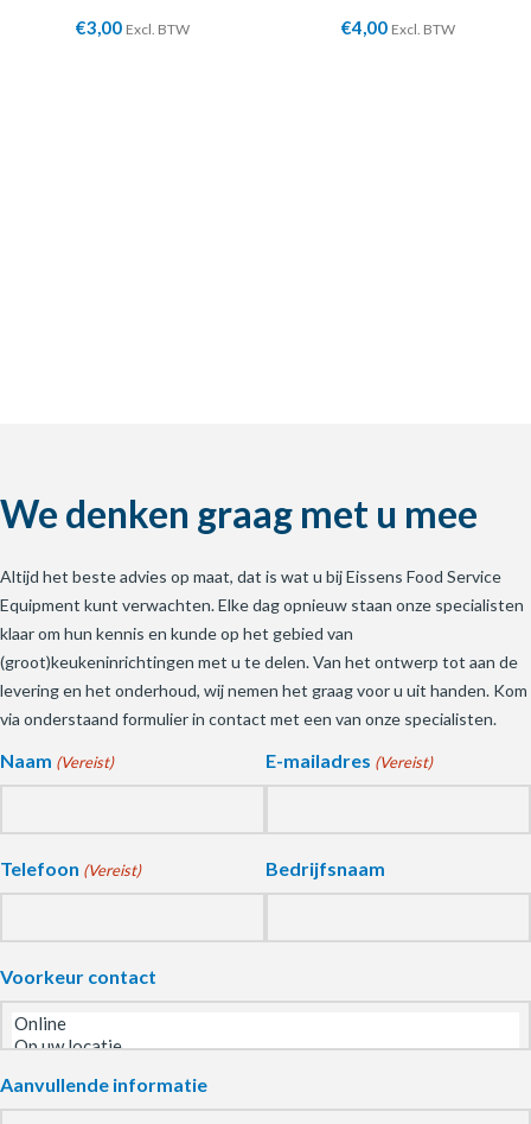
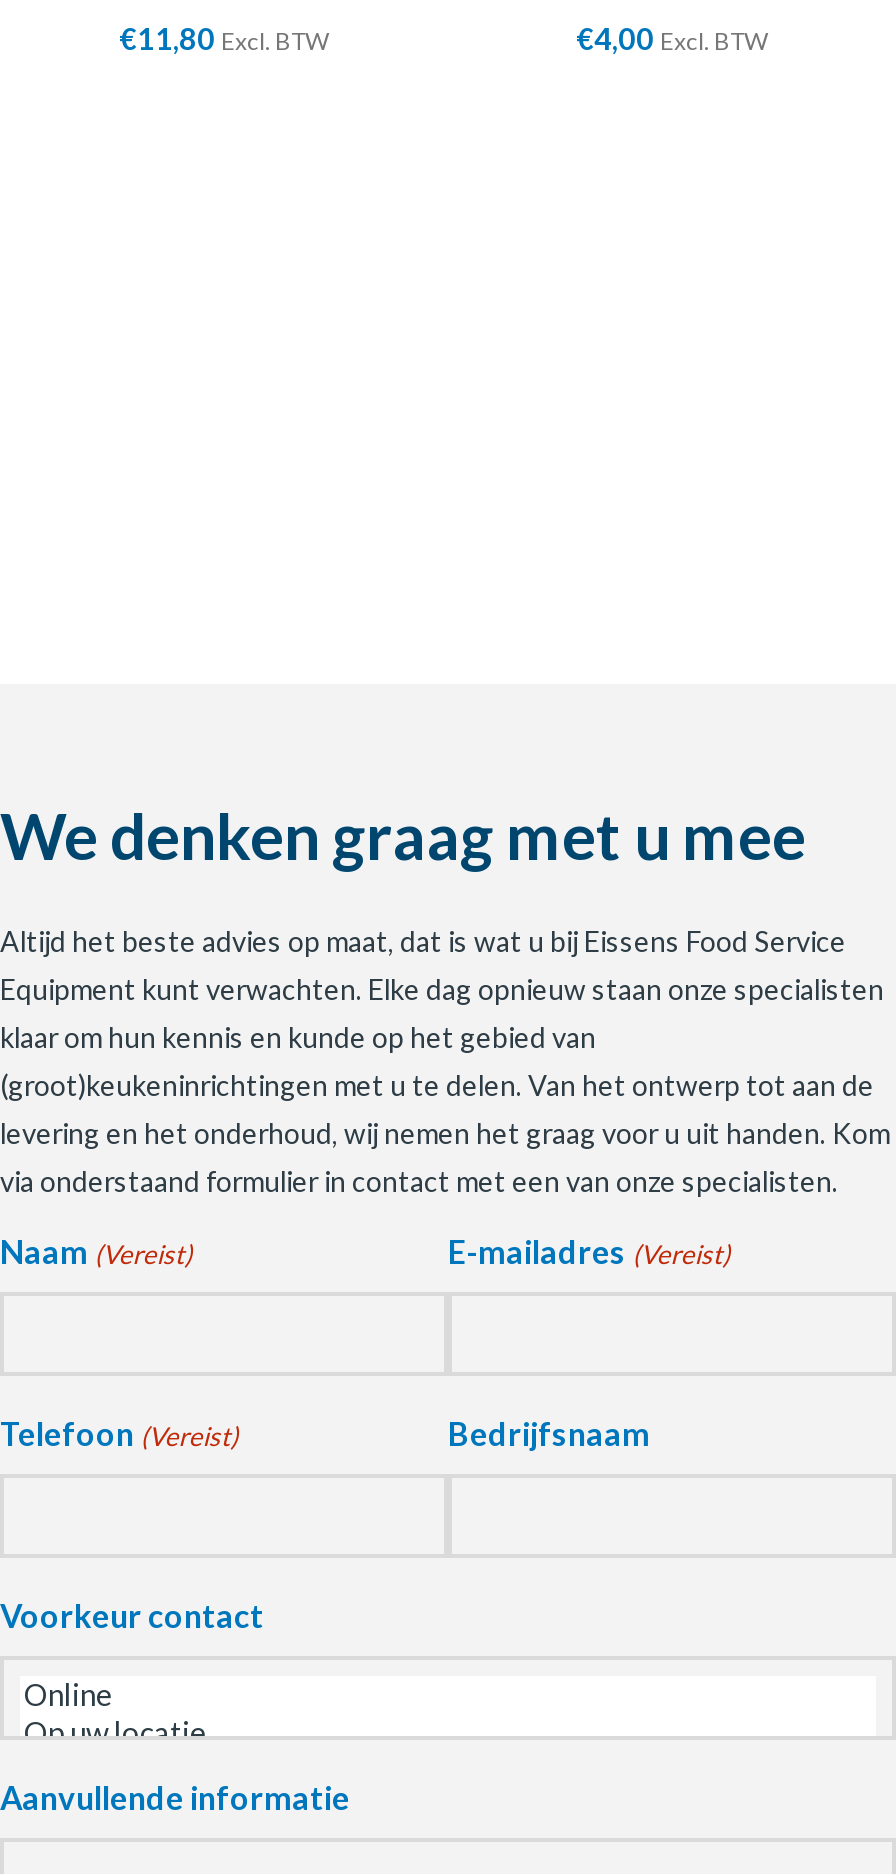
- €3,00 Excl. BTW
+ €11,80 Excl. BTW
